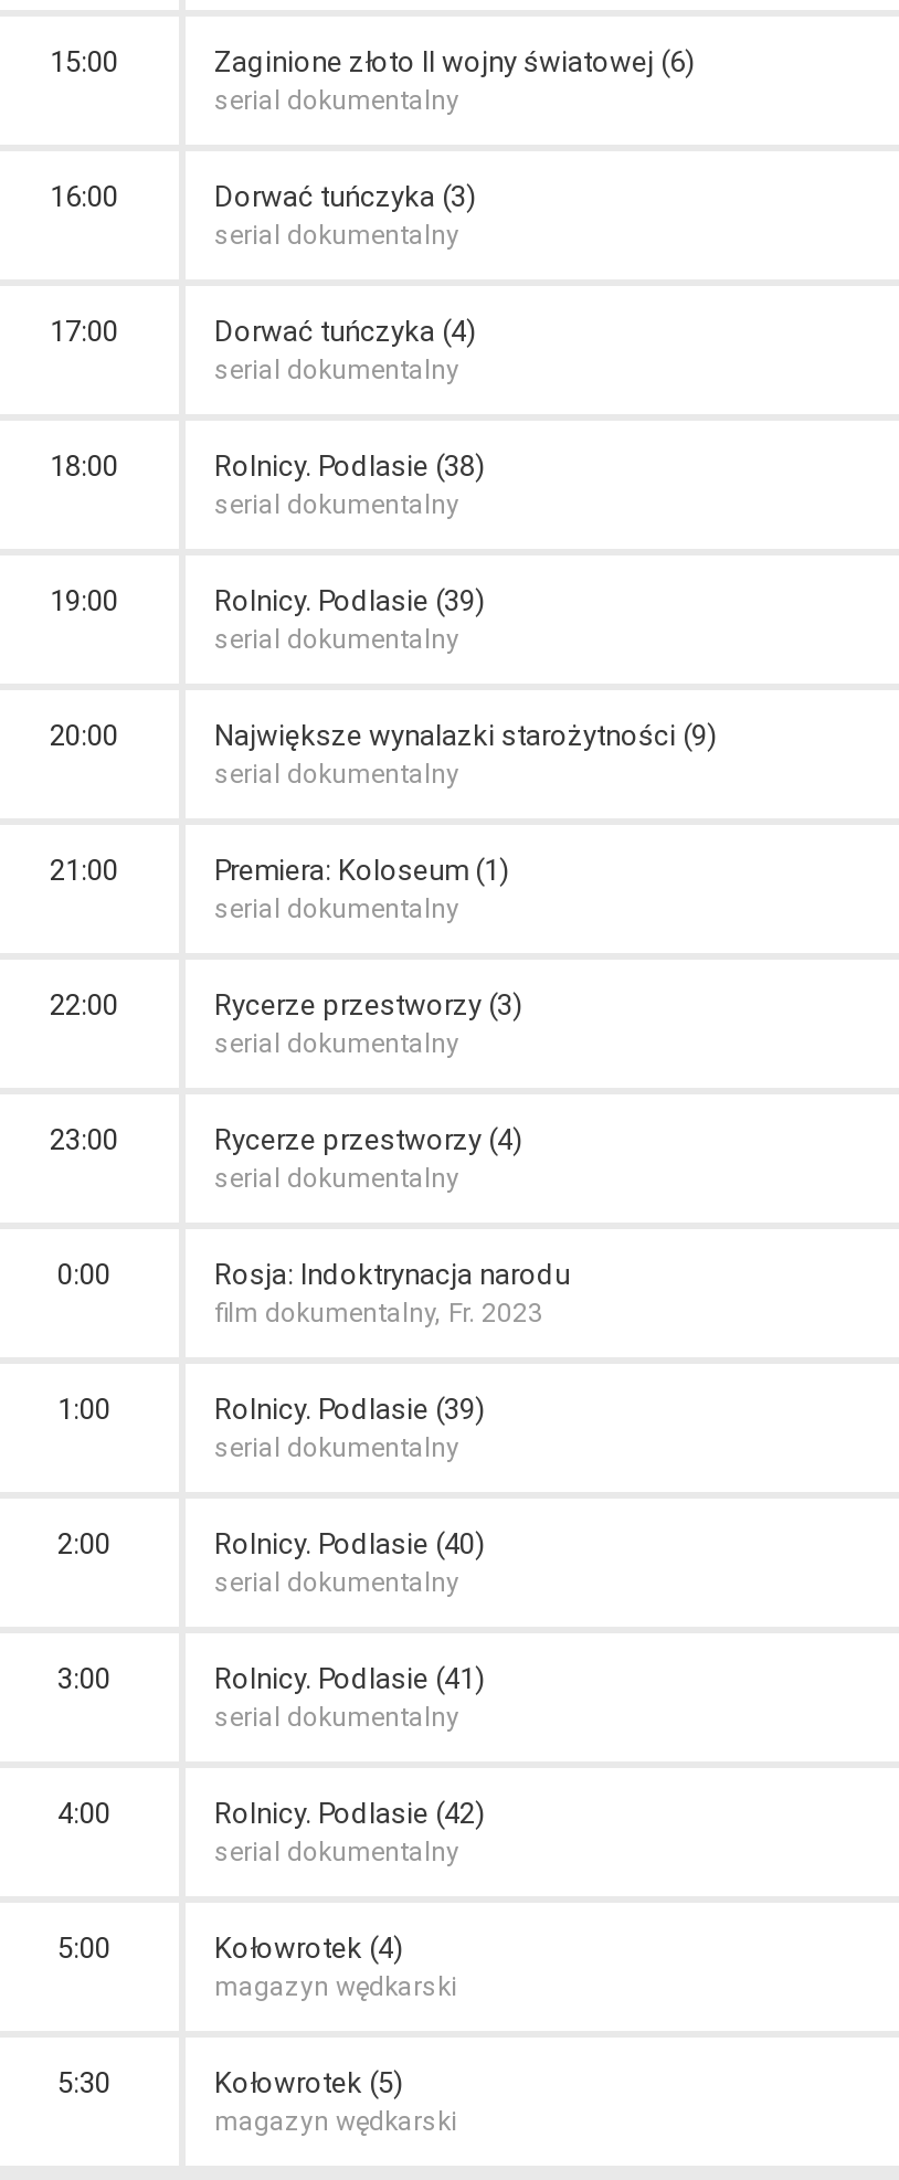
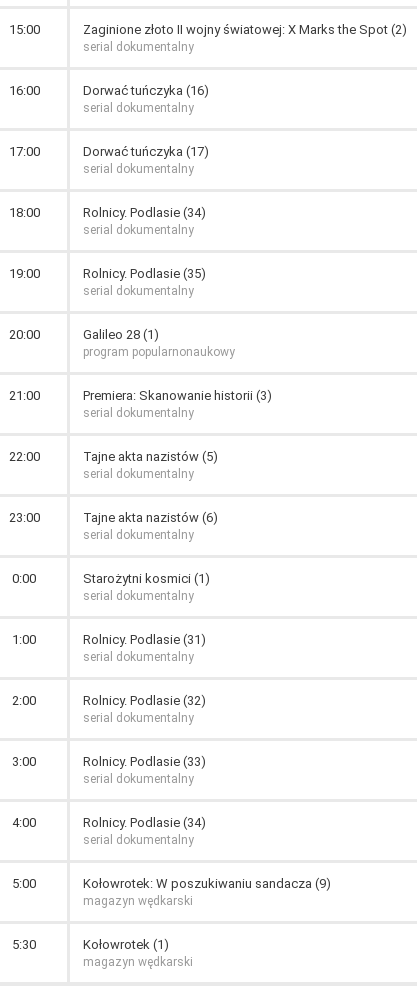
- Zaginione złoto II wojny światowej (6)
+ Zaginione złoto II wojny światowej: X Marks the Spot (2)

- Dorwać tuńczyka (3)
+ Dorwać tuńczyka (16)

- Dorwać tuńczyka (4)
+ Dorwać tuńczyka (17)

- Rolnicy. Podlasie (38)
+ Rolnicy. Podlasie (34)

- Rolnicy. Podlasie (39)
+ Rolnicy. Podlasie (35)

- Największe wynalazki starożytności (9)
- serial dokumentalny
+ Galileo 28 (1)
+ program popularnonaukowy

- Premiera: Koloseum (1)
+ Premiera: Skanowanie historii (3)

- Rycerze przestworzy (3)
+ Tajne akta nazistów (5)

- Rycerze przestworzy (4)
+ Tajne akta nazistów (6)

- Rosja: Indoktrynacja narodu
- film dokumentalny, Fr. 2023
+ Starożytni kosmici (1)
+ serial dokumentalny

- Rolnicy. Podlasie (39)
+ Rolnicy. Podlasie (31)

- Rolnicy. Podlasie (40)
+ Rolnicy. Podlasie (32)

- Rolnicy. Podlasie (41)
+ Rolnicy. Podlasie (33)

- Rolnicy. Podlasie (42)
+ Rolnicy. Podlasie (34)

- Kołowrotek (4)
+ Kołowrotek: W poszukiwaniu sandacza (9)

- Kołowrotek (5)
+ Kołowrotek (1)
